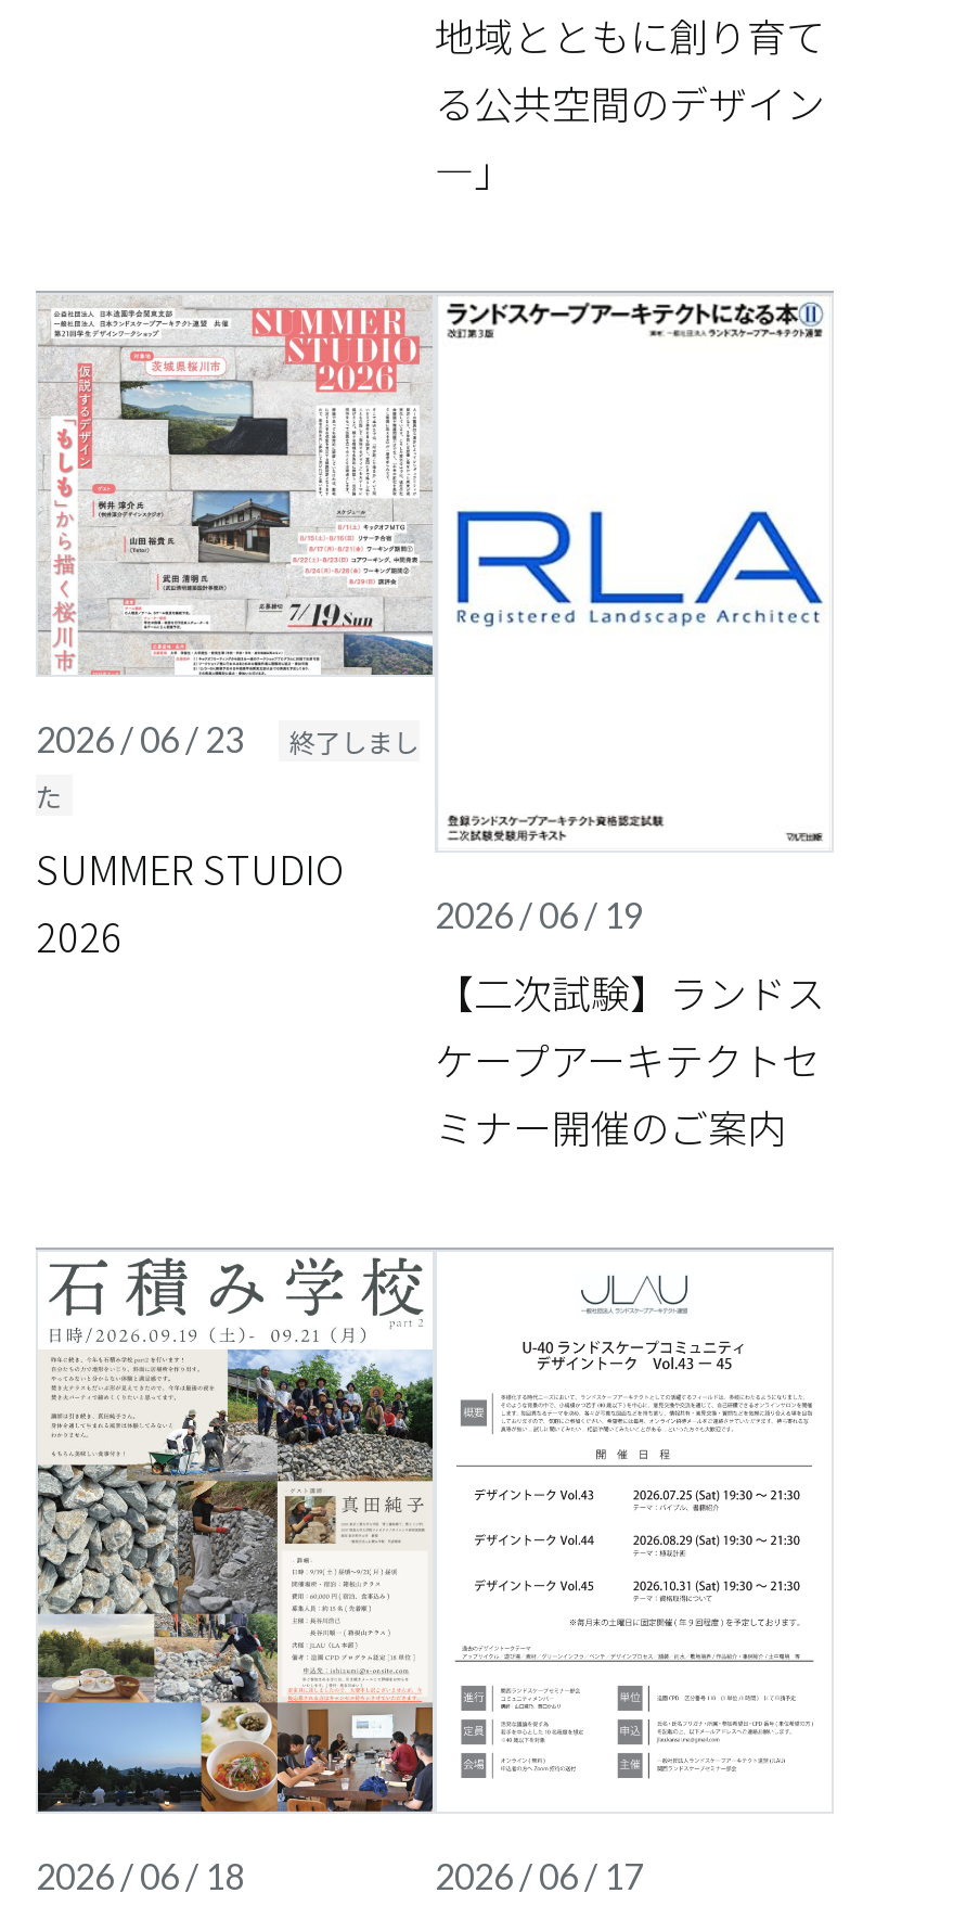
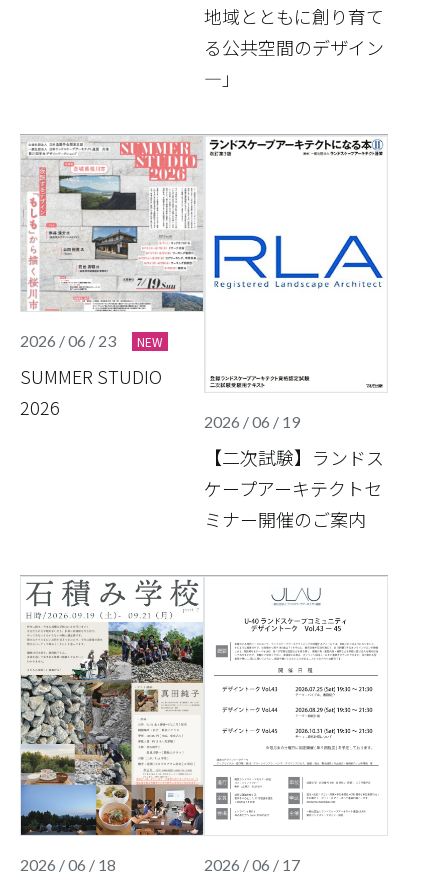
- 終了しまし
- た
+ NEW

moved up: SUMMER STUDIO | 2026
